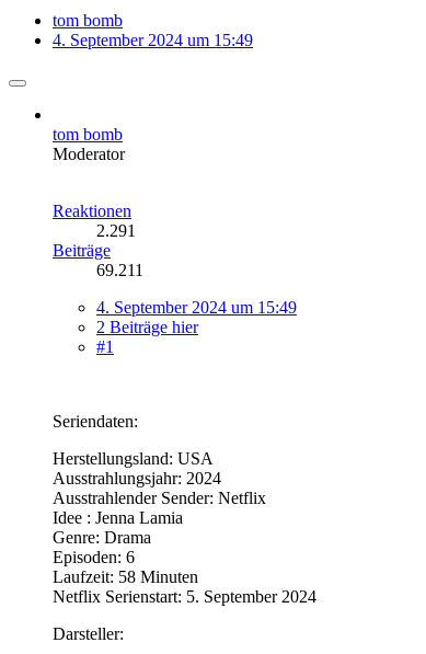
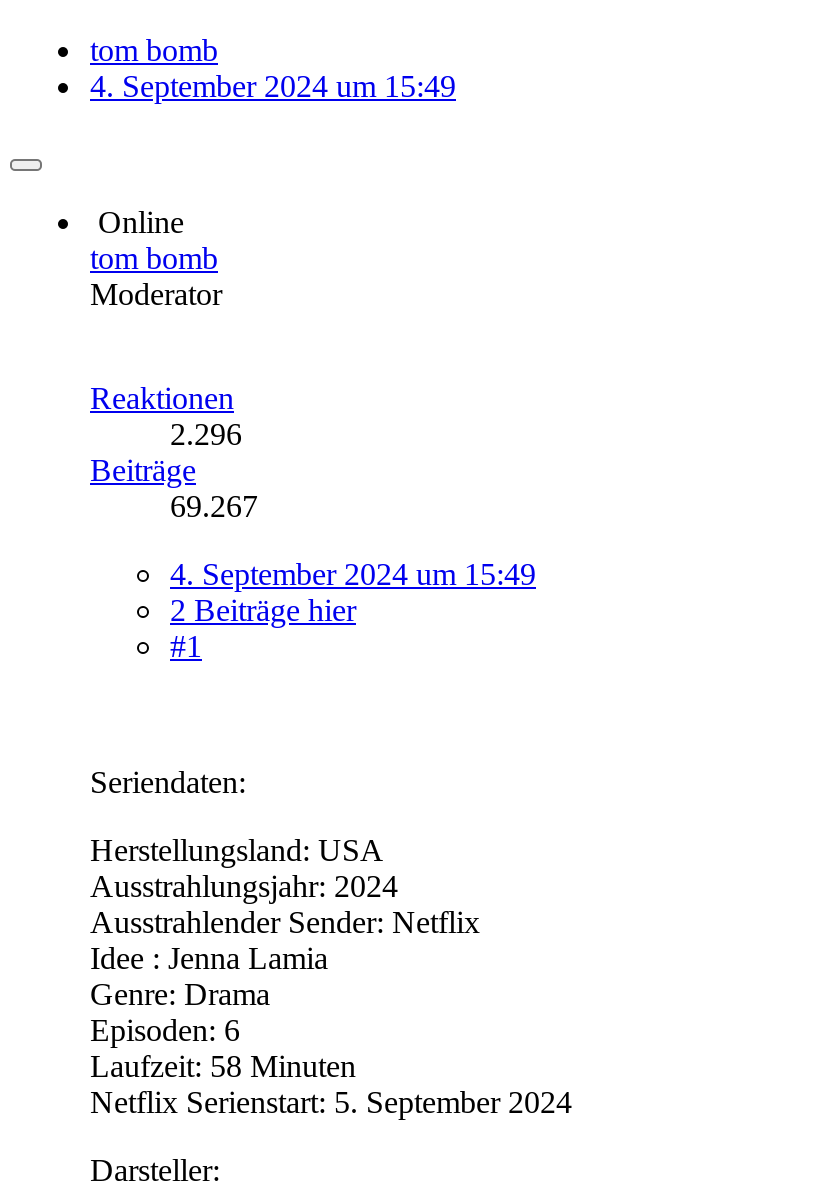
+ Online

- 2.291
+ 2.296

- 69.211
+ 69.267
